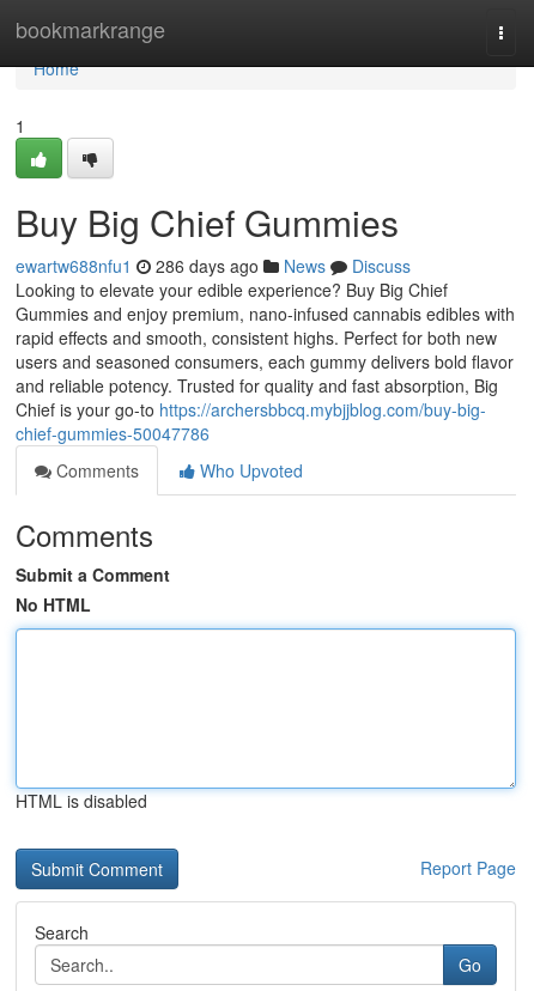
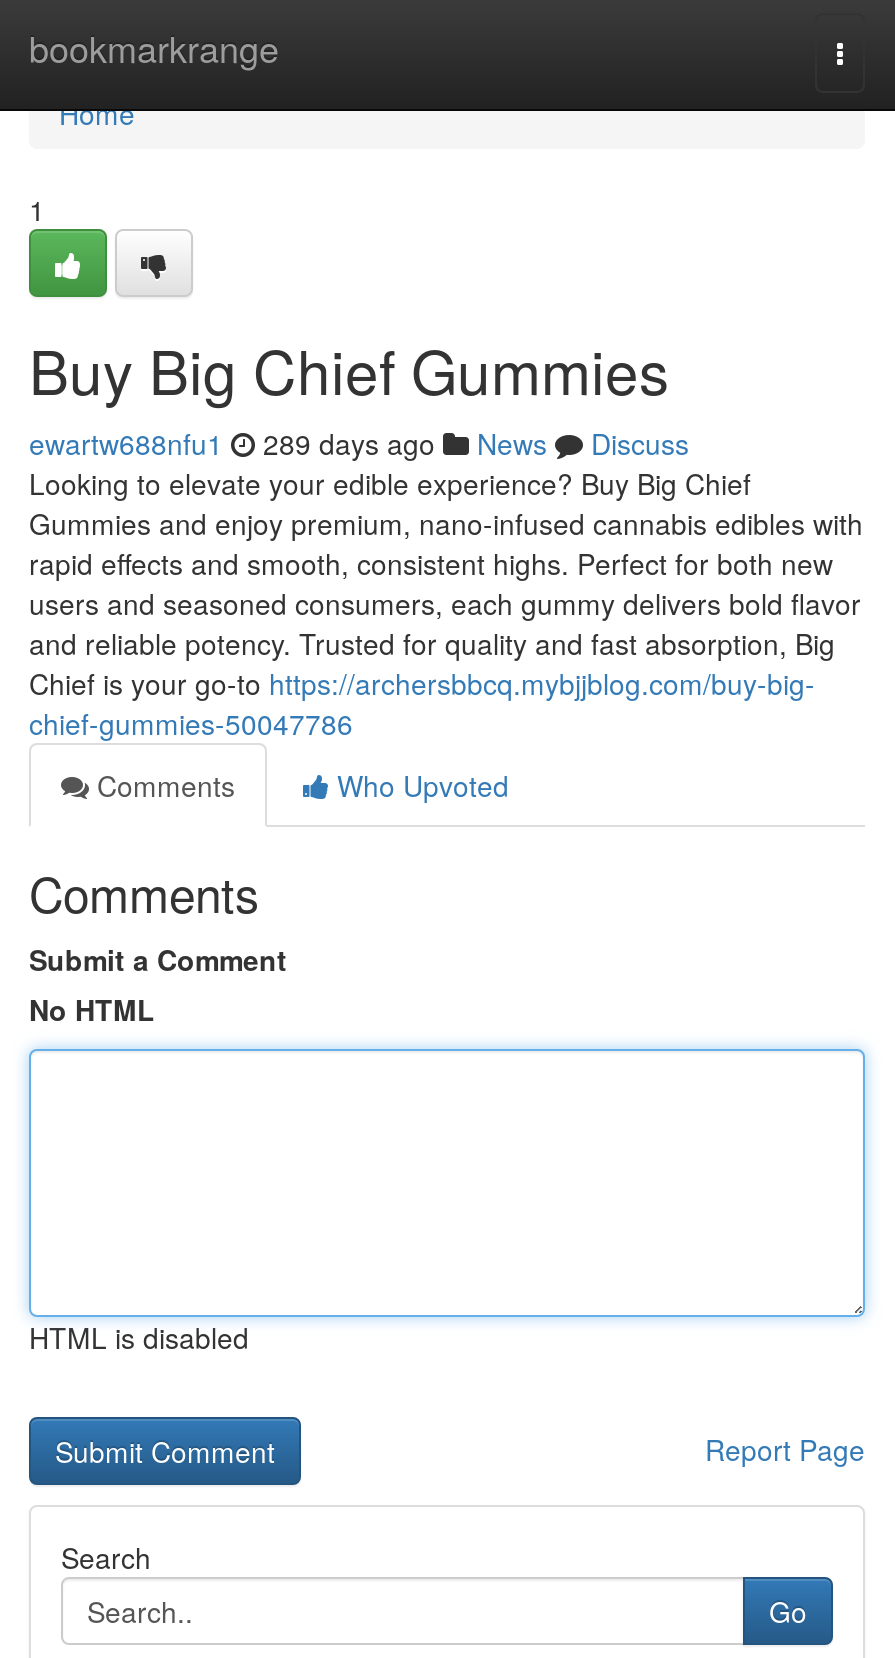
- ewartw688nfu1 286 days ago News Discuss
+ ewartw688nfu1 289 days ago News Discuss
